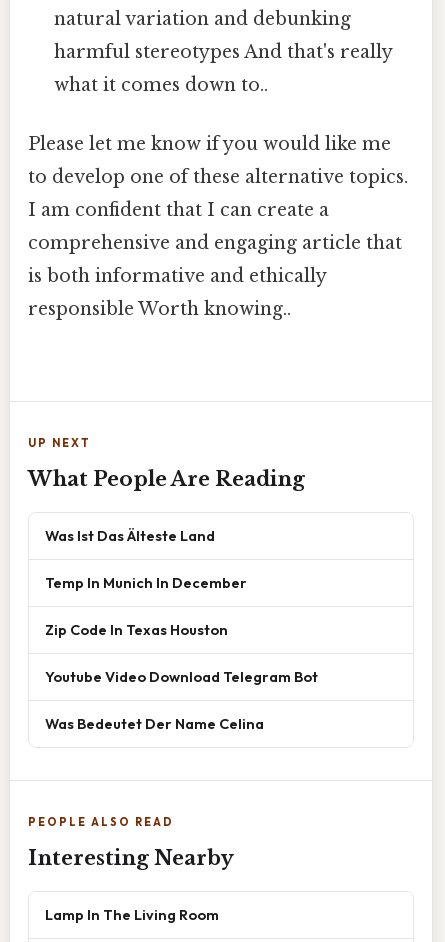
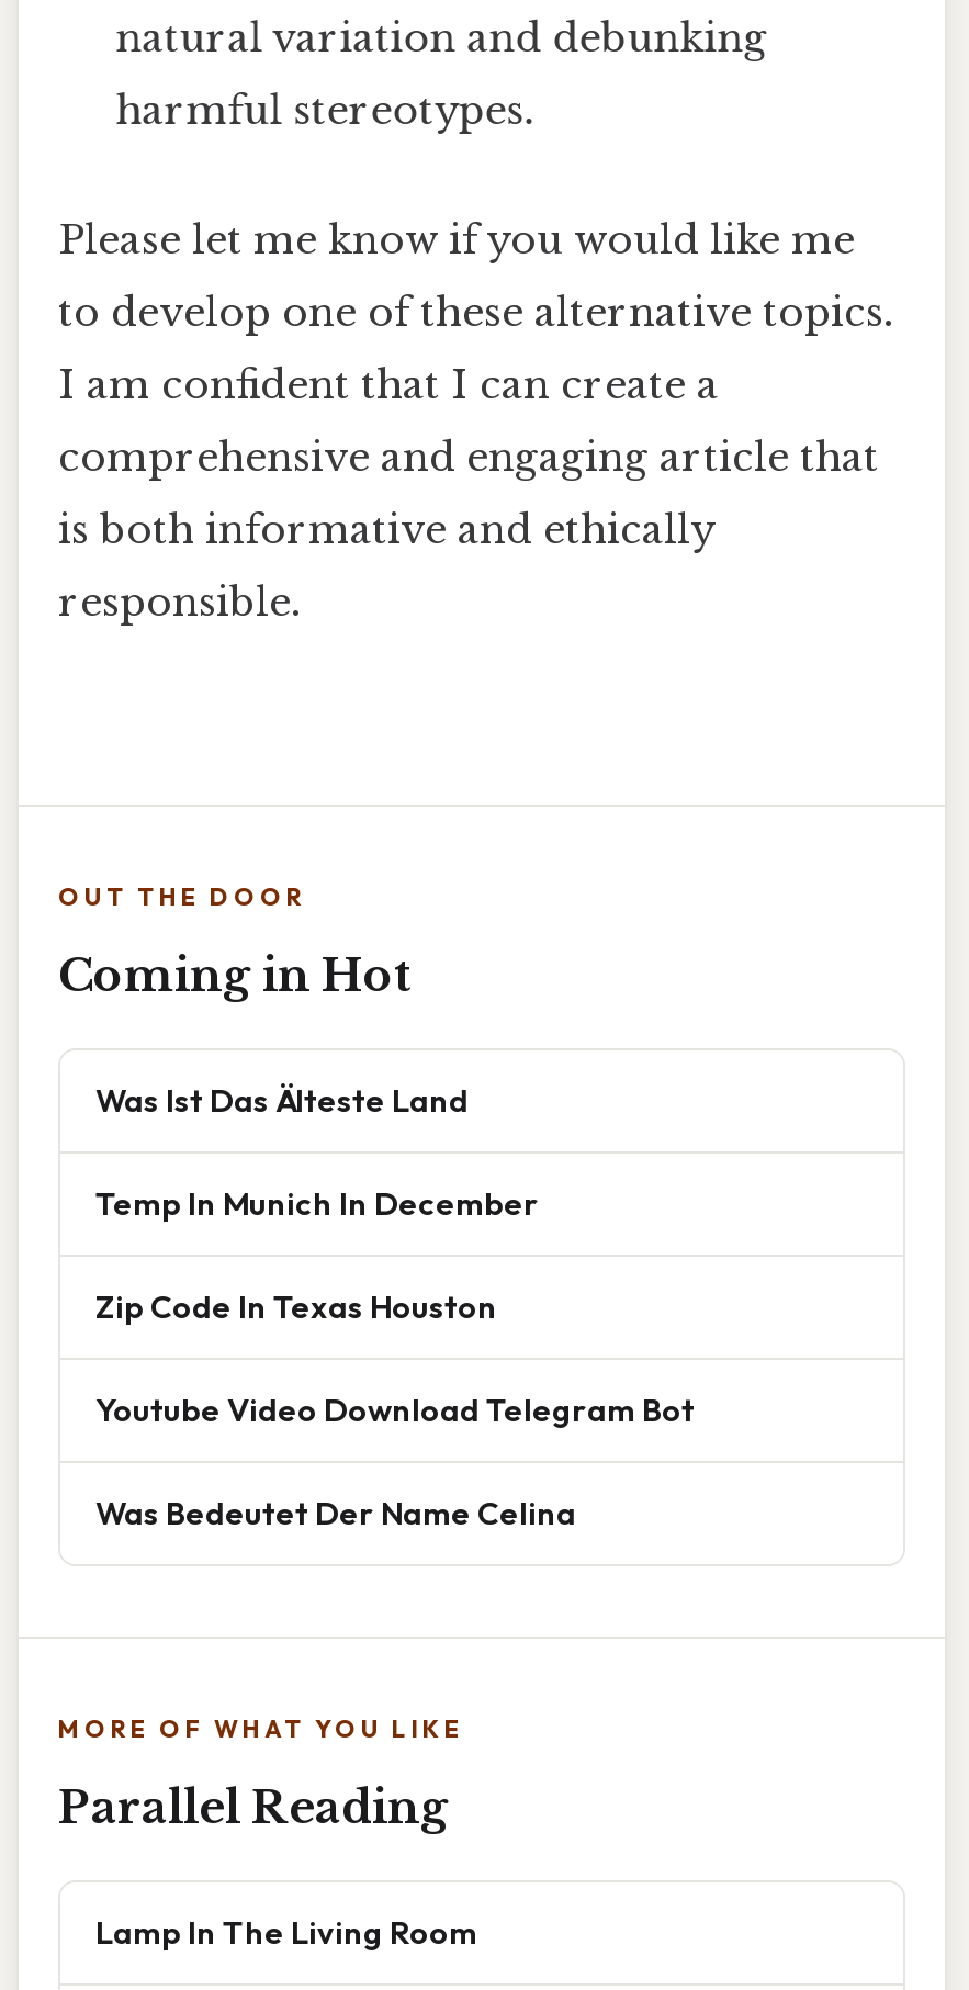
- harmful stereotypes And that's really
- what it comes down to..
+ harmful stereotypes.

- responsible Worth knowing..
+ responsible.

- UP NEXT
+ OUT THE DOOR

- What People Are Reading
+ Coming in Hot

- PEOPLE ALSO READ
+ MORE OF WHAT YOU LIKE

- Interesting Nearby
+ Parallel Reading
